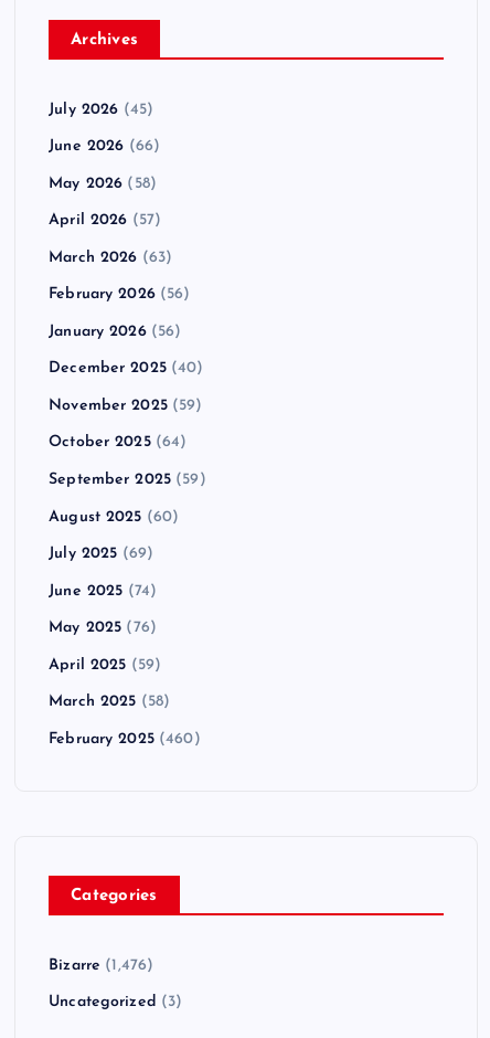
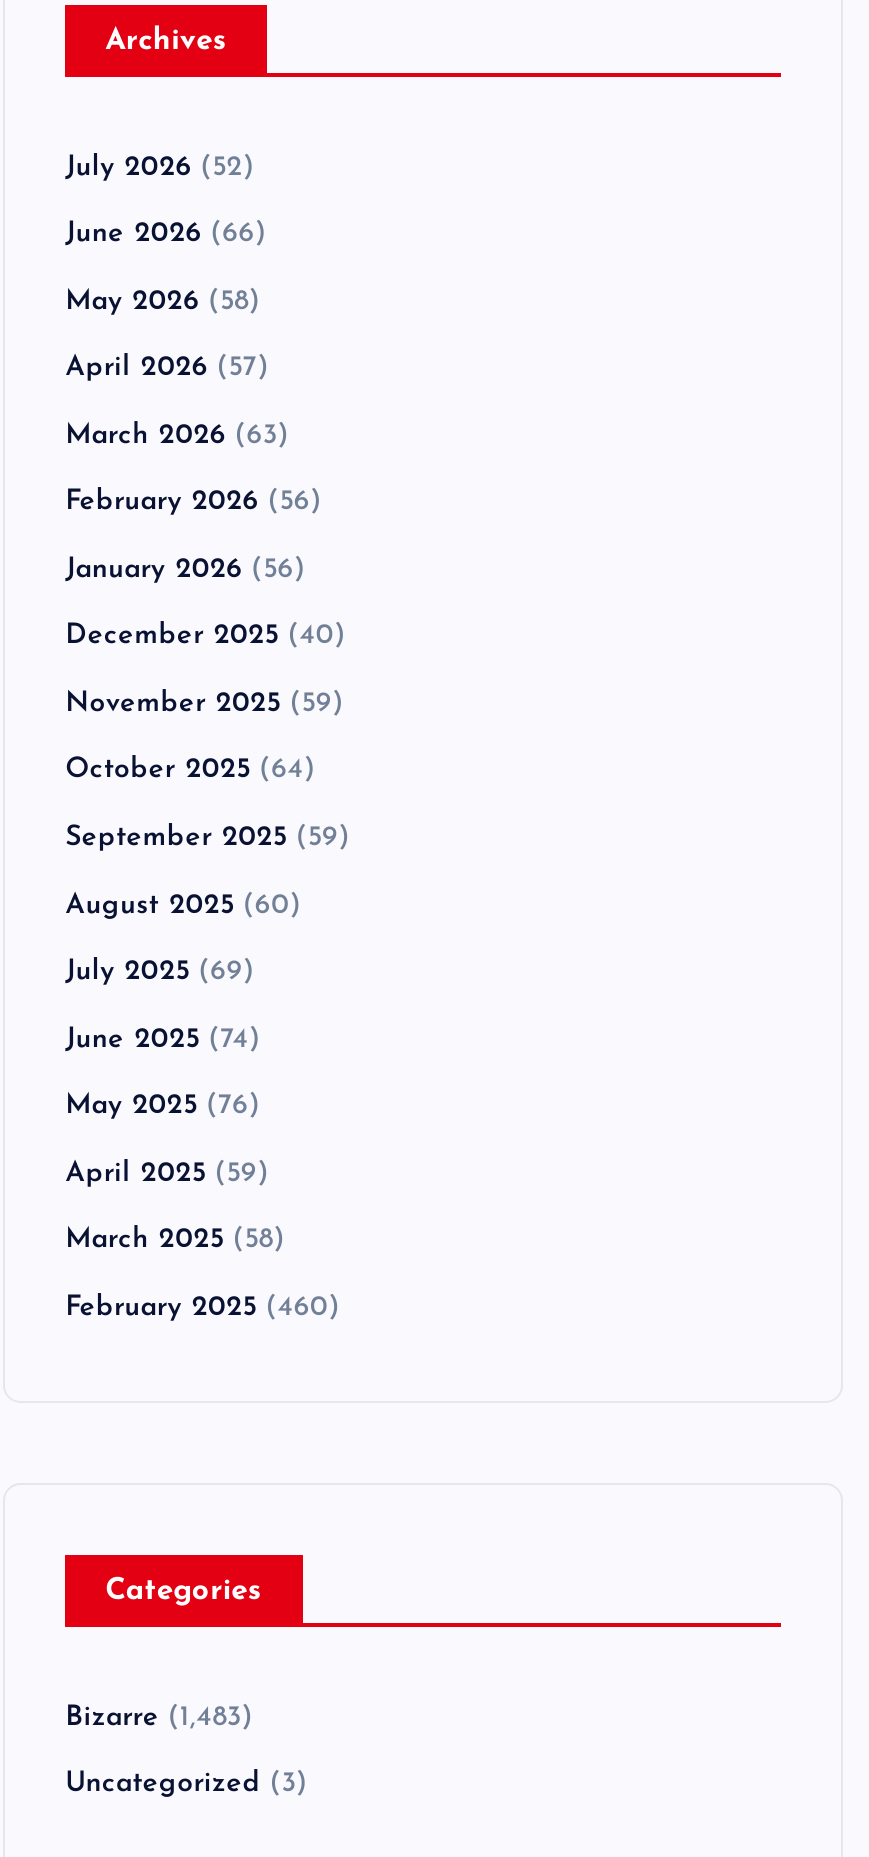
- July 2026 (45)
+ July 2026 (52)

- Bizarre (1,476)
+ Bizarre (1,483)
